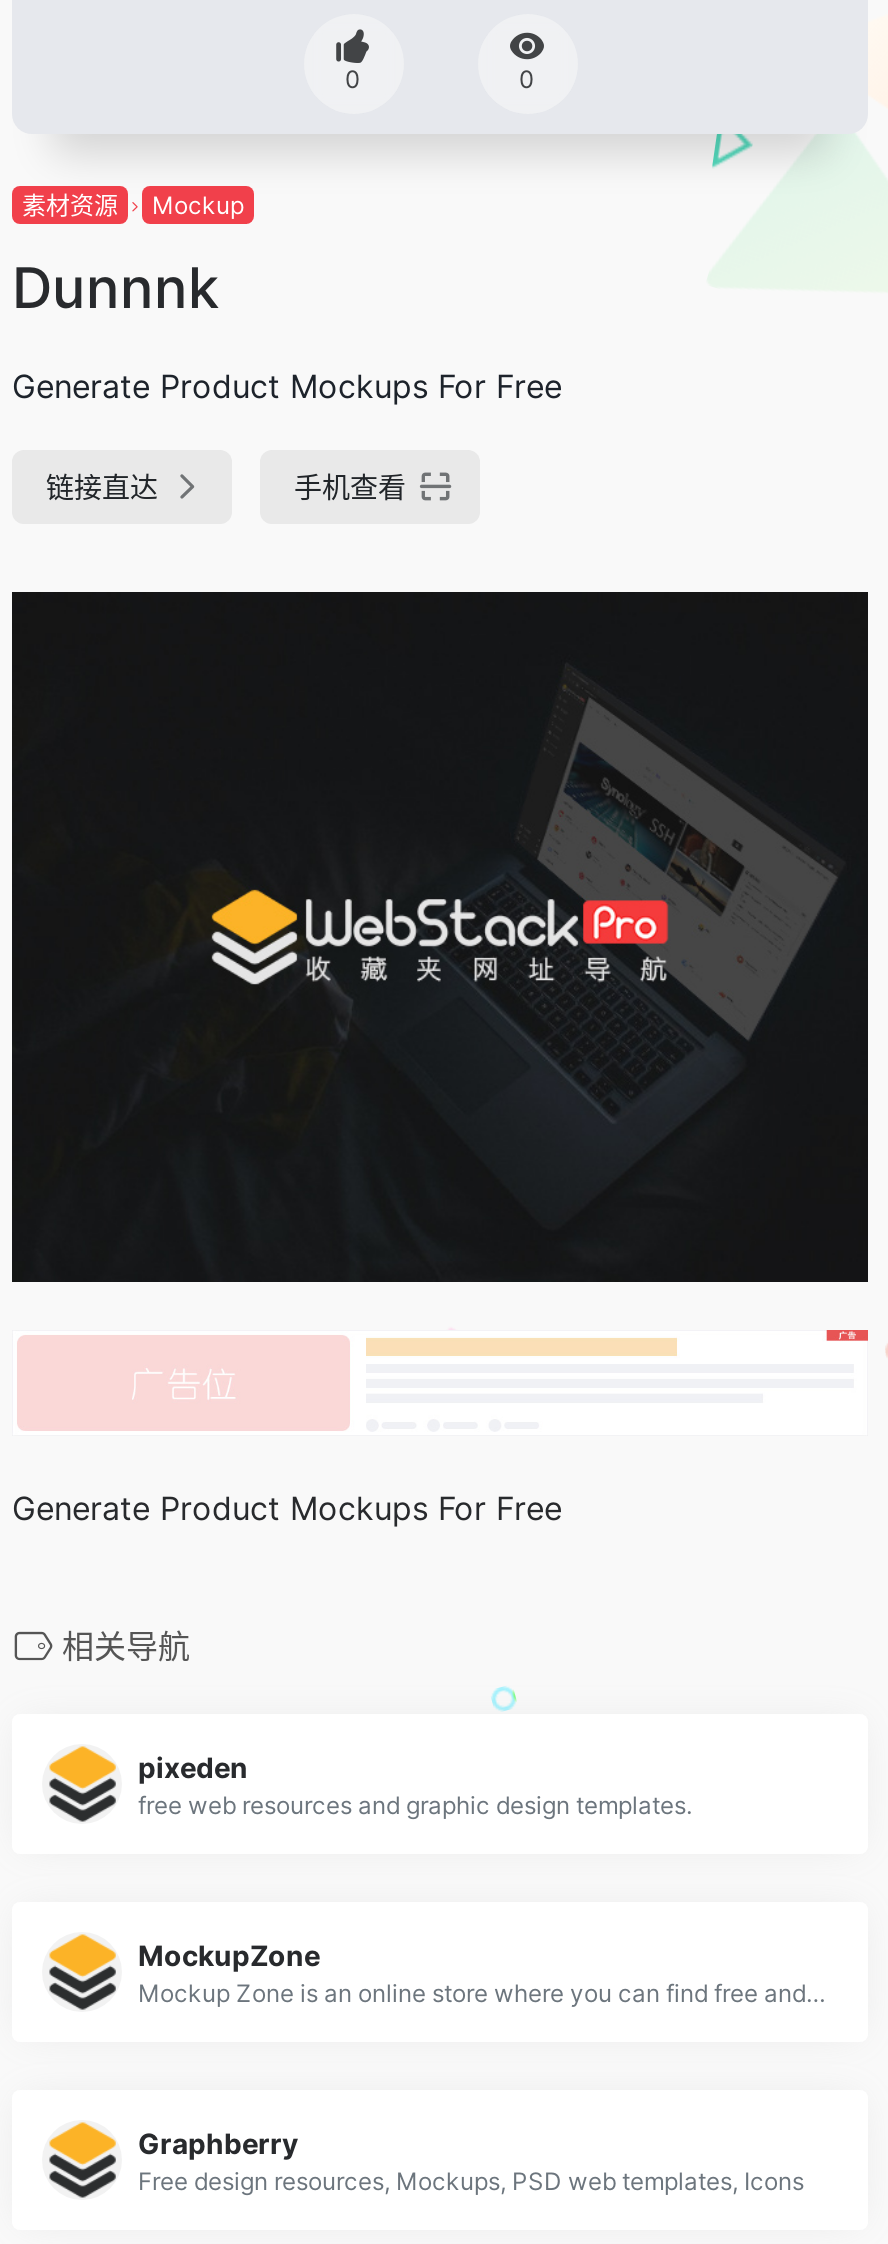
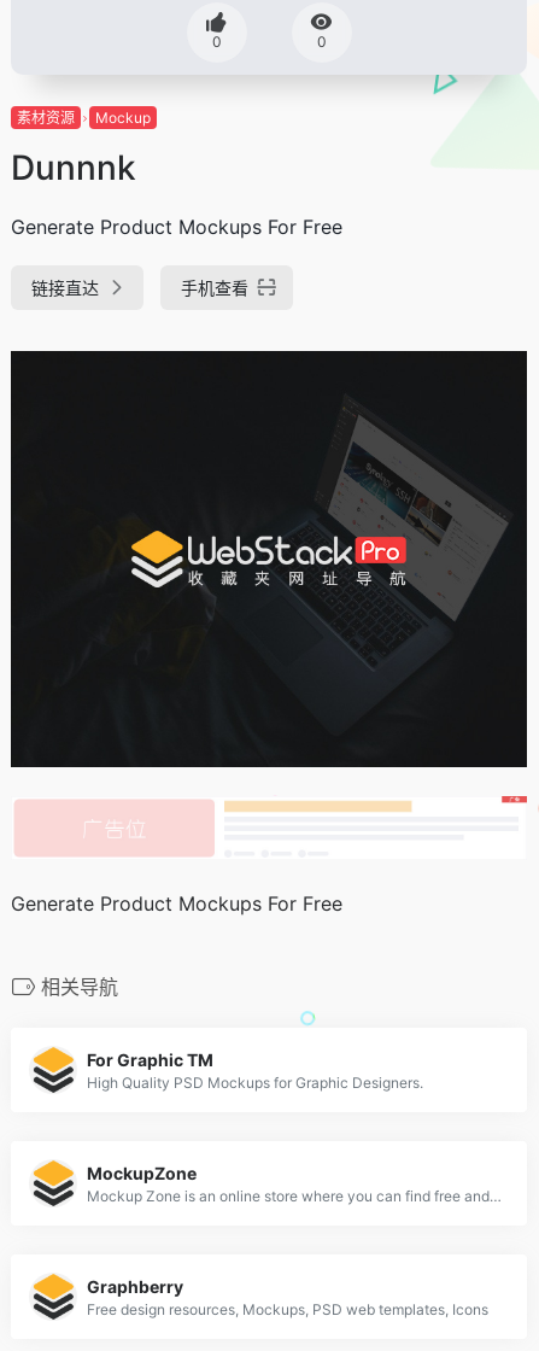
- pixeden
- free web resources and graphic design templates.
+ For Graphic TM
+ High Quality PSD Mockups for Graphic Designers.
